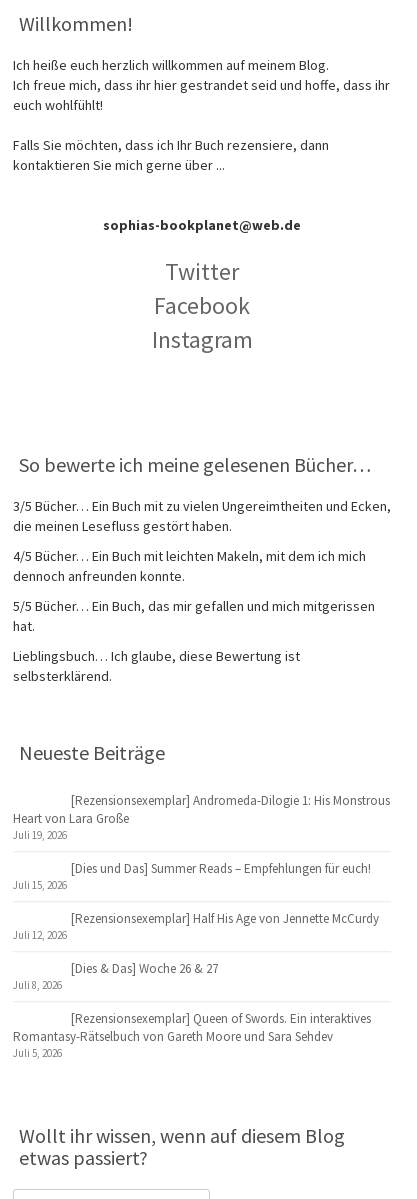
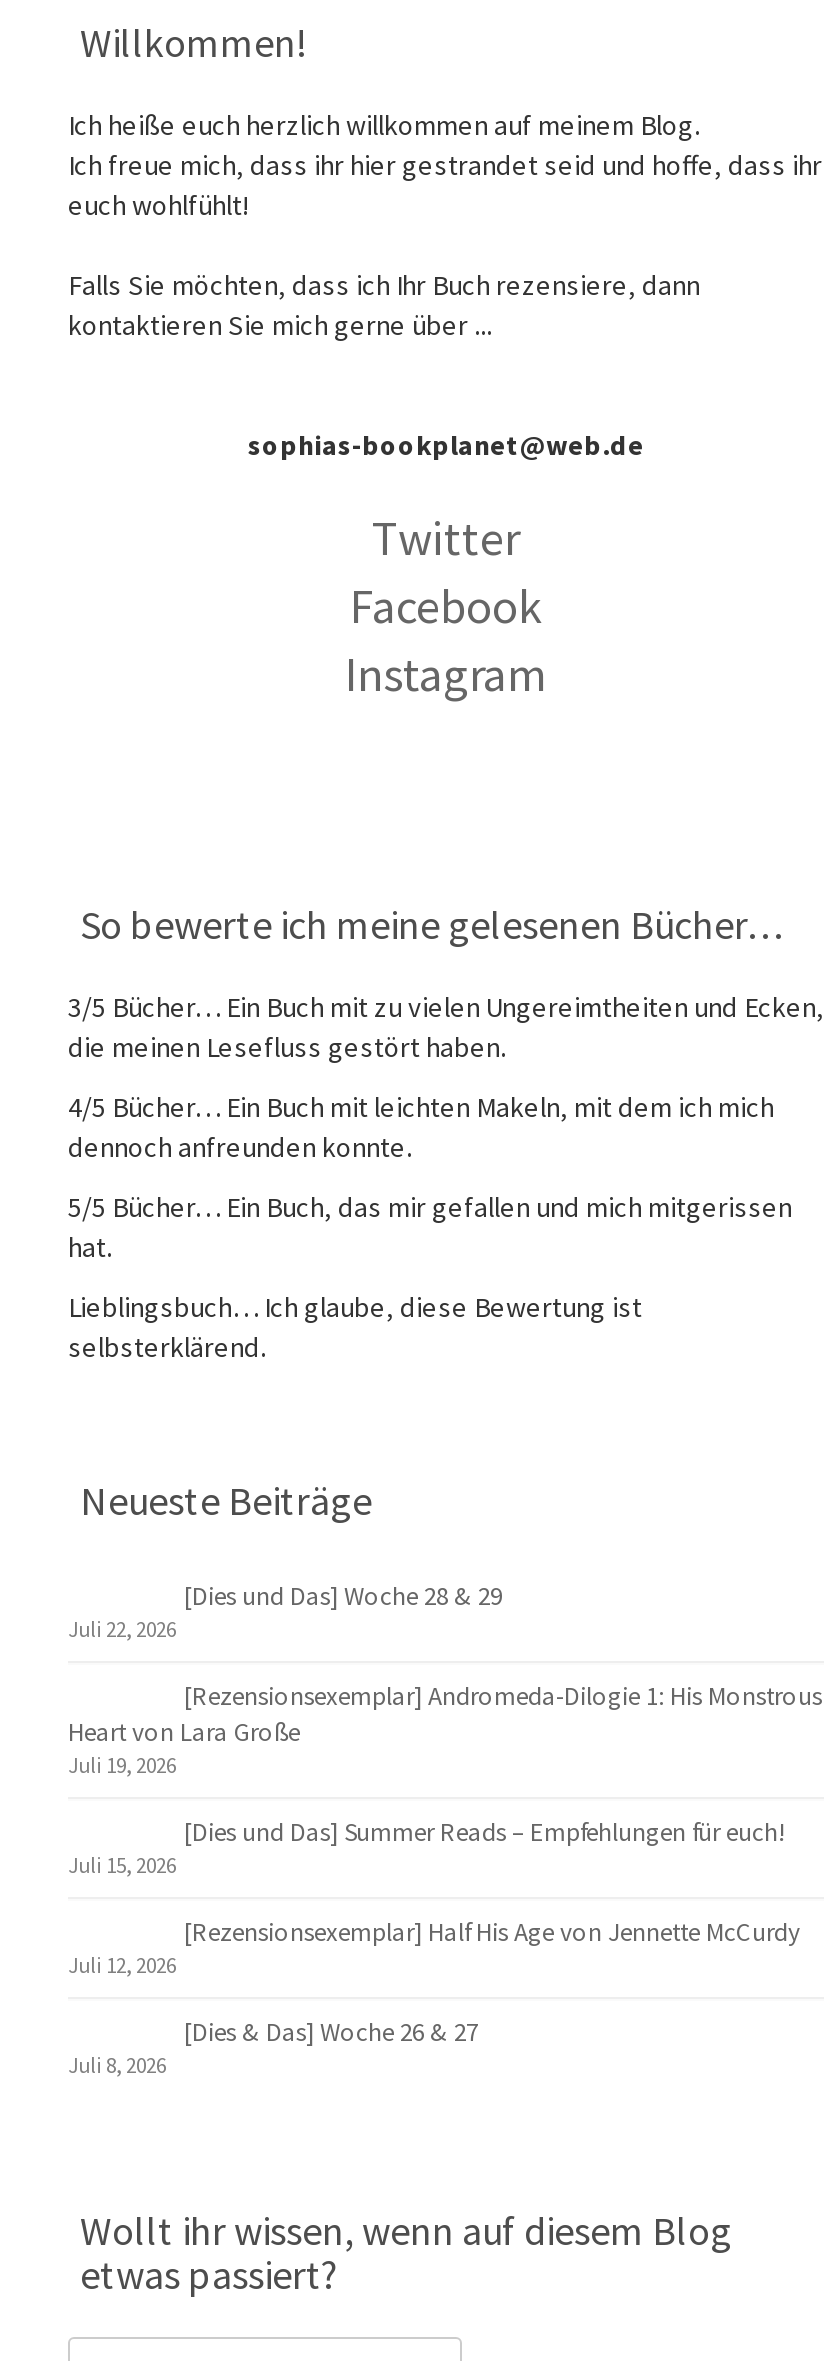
+ [Dies und Das] Woche 28 & 29
+ Juli 22, 2026

moved down: [Rezensionsexemplar] Andromeda-Dilogie 1: His Monstrous | Heart von Lara Große | Juli 19, 2026 | ... | [Dies & Das] Woche 26 & 27 | Juli 8, 2026

- [Rezensionsexemplar] Queen of Swords. Ein interaktives
- Romantasy-Rätselbuch von Gareth Moore und Sara Sehdev
- Juli 5, 2026
